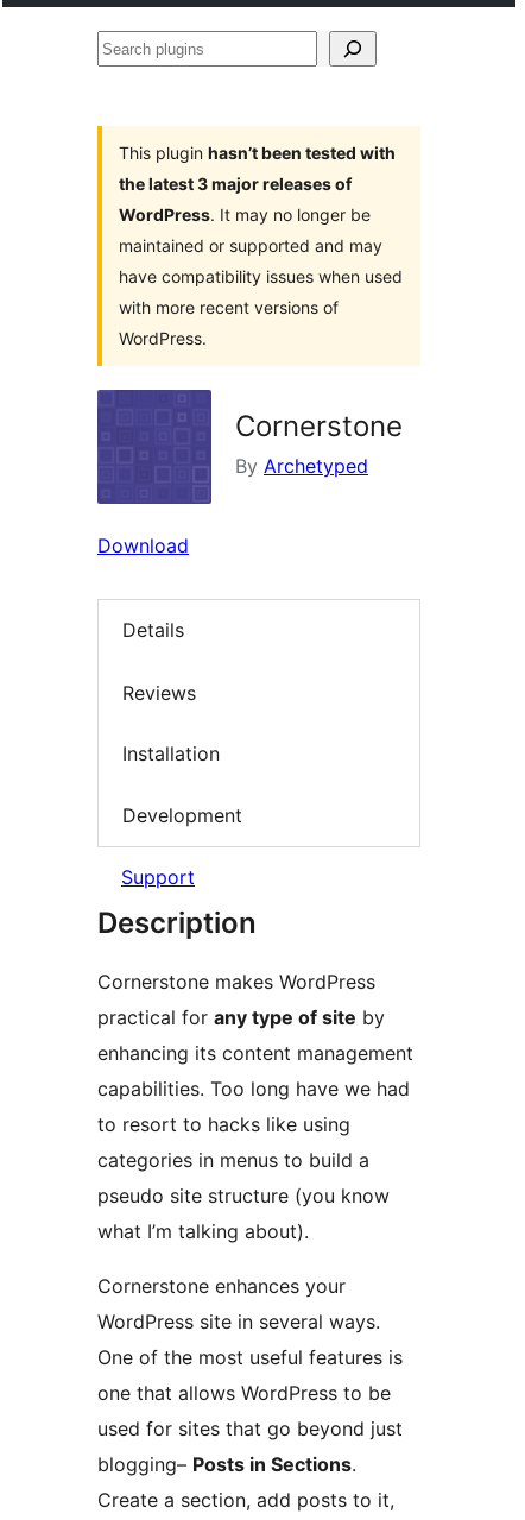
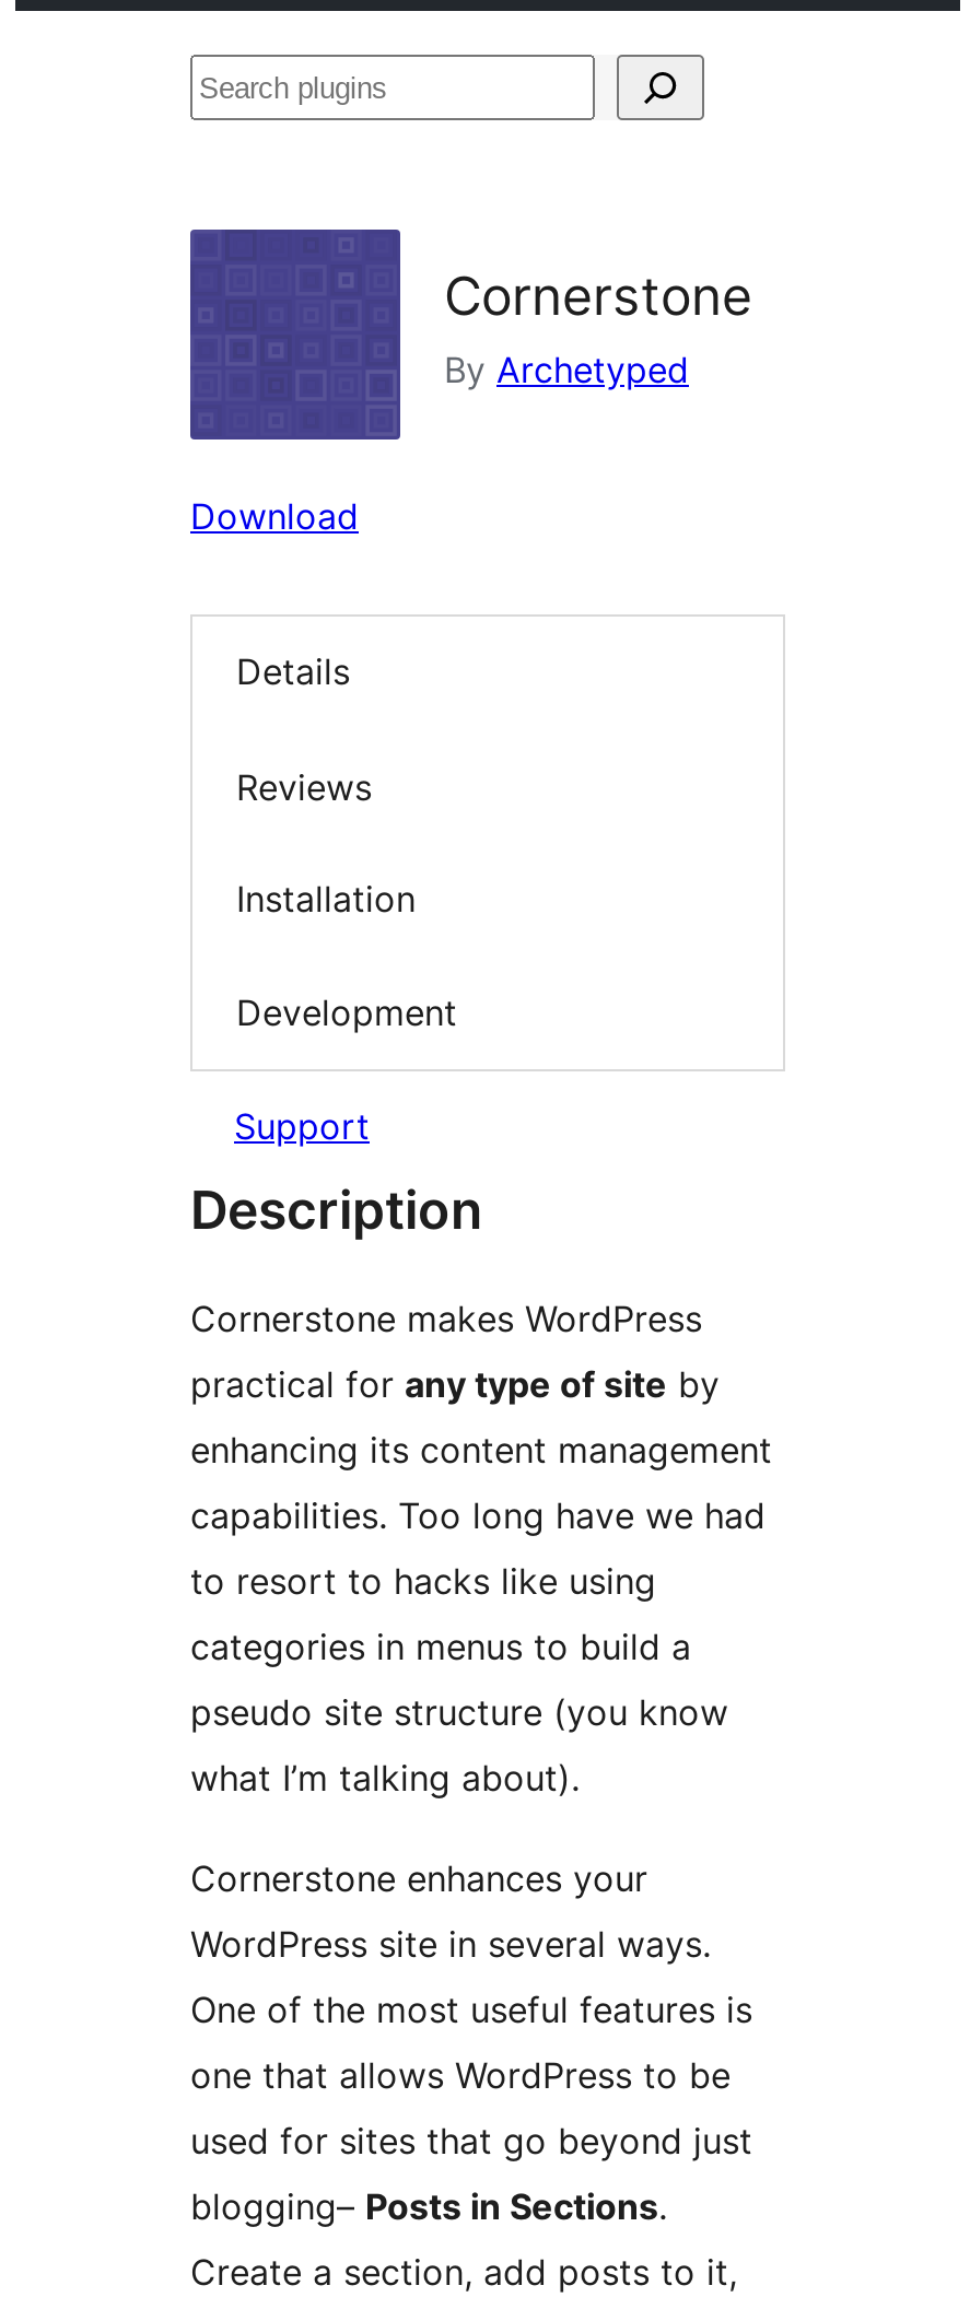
- [image]
- This plugin hasn’t been tested with
- the latest 3 major releases of
- WordPress. It may no longer be
- maintained or supported and may
- have compatibility issues when used
- with more recent versions of
- WordPress.
